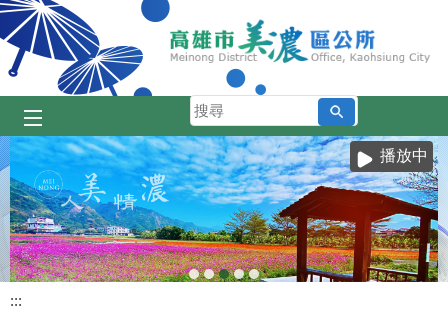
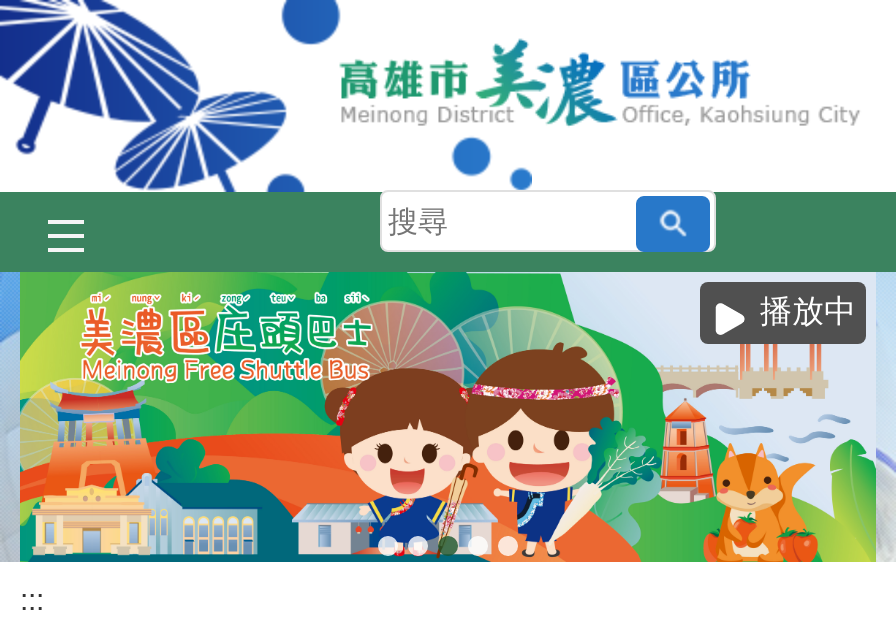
- [image]
+ [image]
